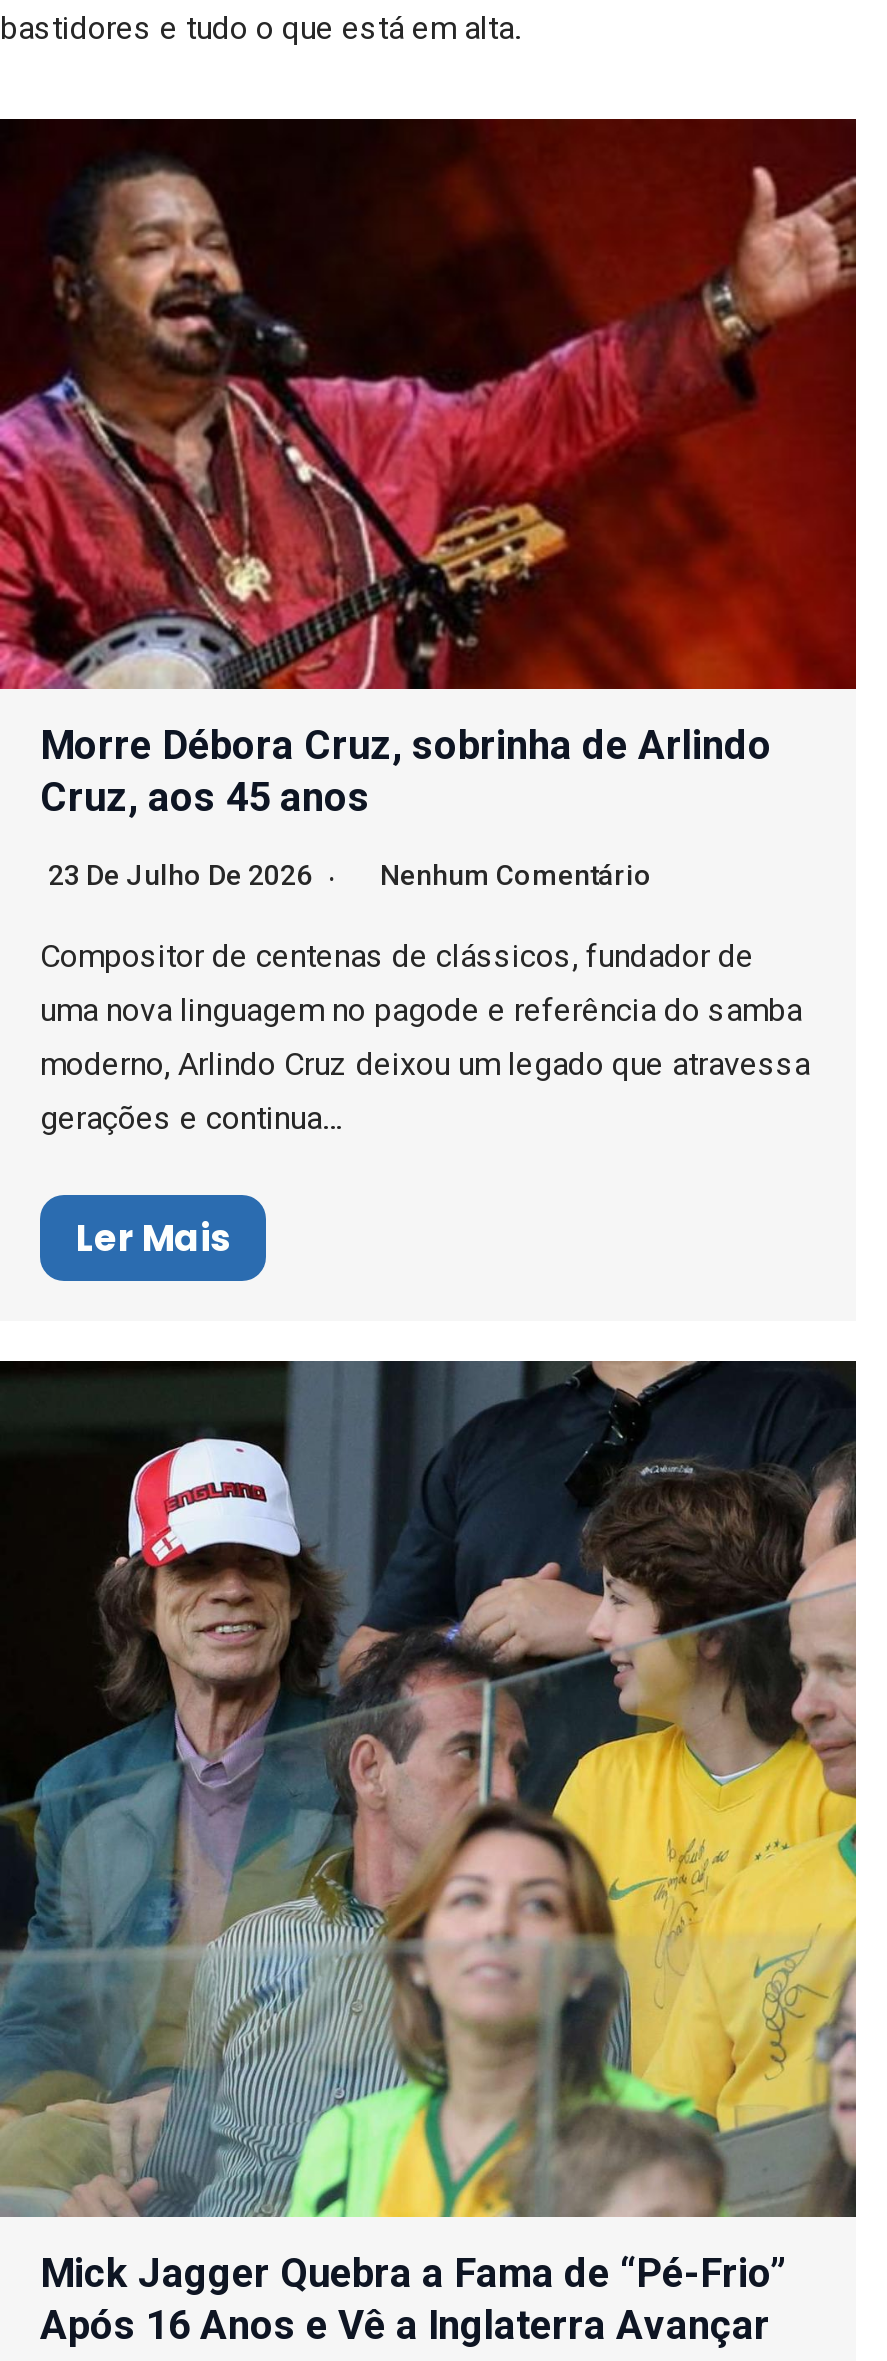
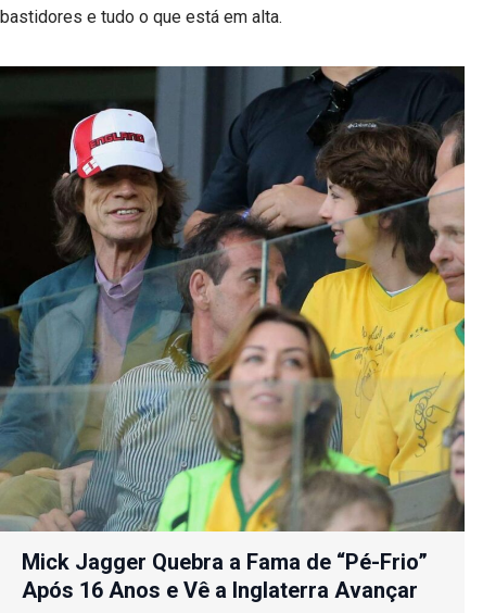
- [image]
- Morre Débora Cruz, sobrinha de Arlindo
- Cruz, aos 45 anos
- 23 De Julho De 2026
- Nenhum Comentário
- Compositor de centenas de clássicos, fundador de
- uma nova linguagem no pagode e referência do samba
- moderno, Arlindo Cruz deixou um legado que atravessa
- gerações e continua…
- Ler Mais
